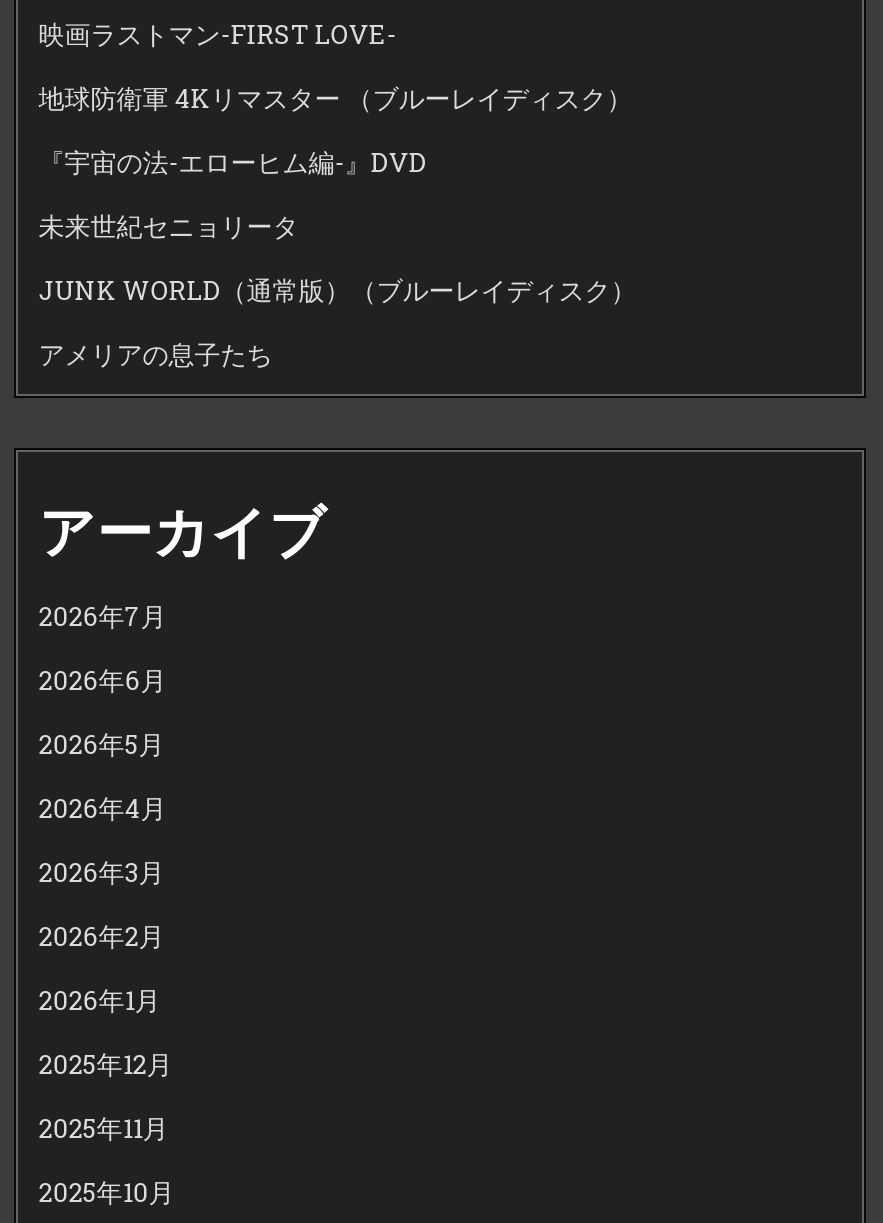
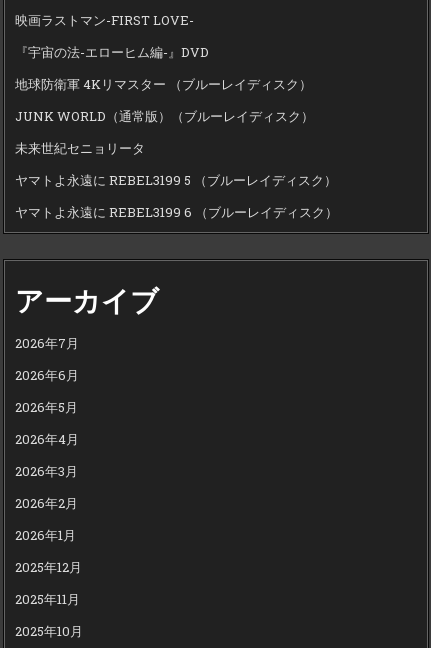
moved down: 地球防衛軍 4Kリマスター （ブルーレイディスク）

moved up: 『宇宙の法-エローヒム編-』DVD

moved down: 未来世紀セニョリータ

moved up: JUNK WORLD（通常版）（ブルーレイディスク）

- アメリアの息子たち
+ ヤマトよ永遠に REBEL3199 5 （ブルーレイディスク）
+ ヤマトよ永遠に REBEL3199 6 （ブルーレイディスク）
